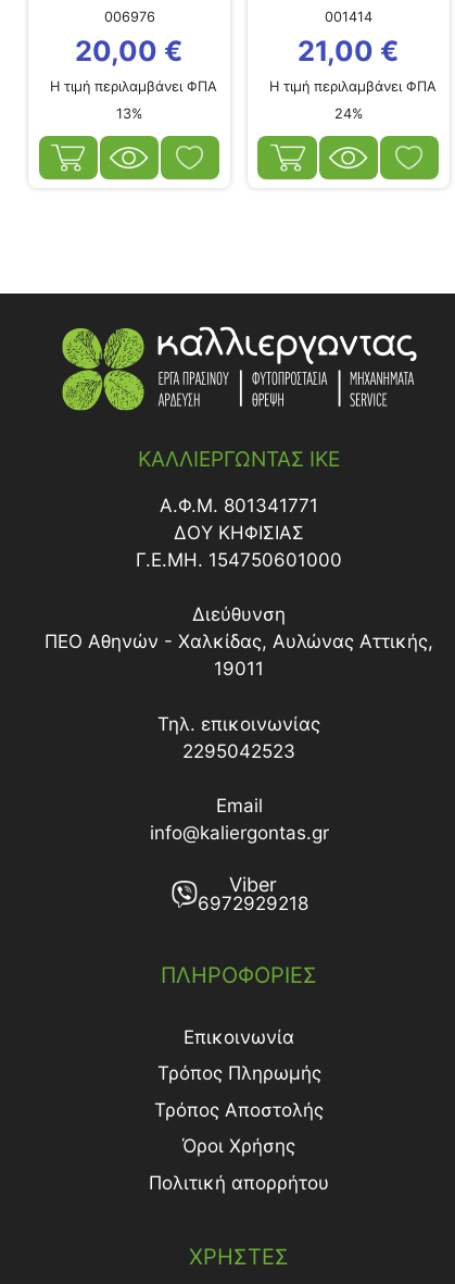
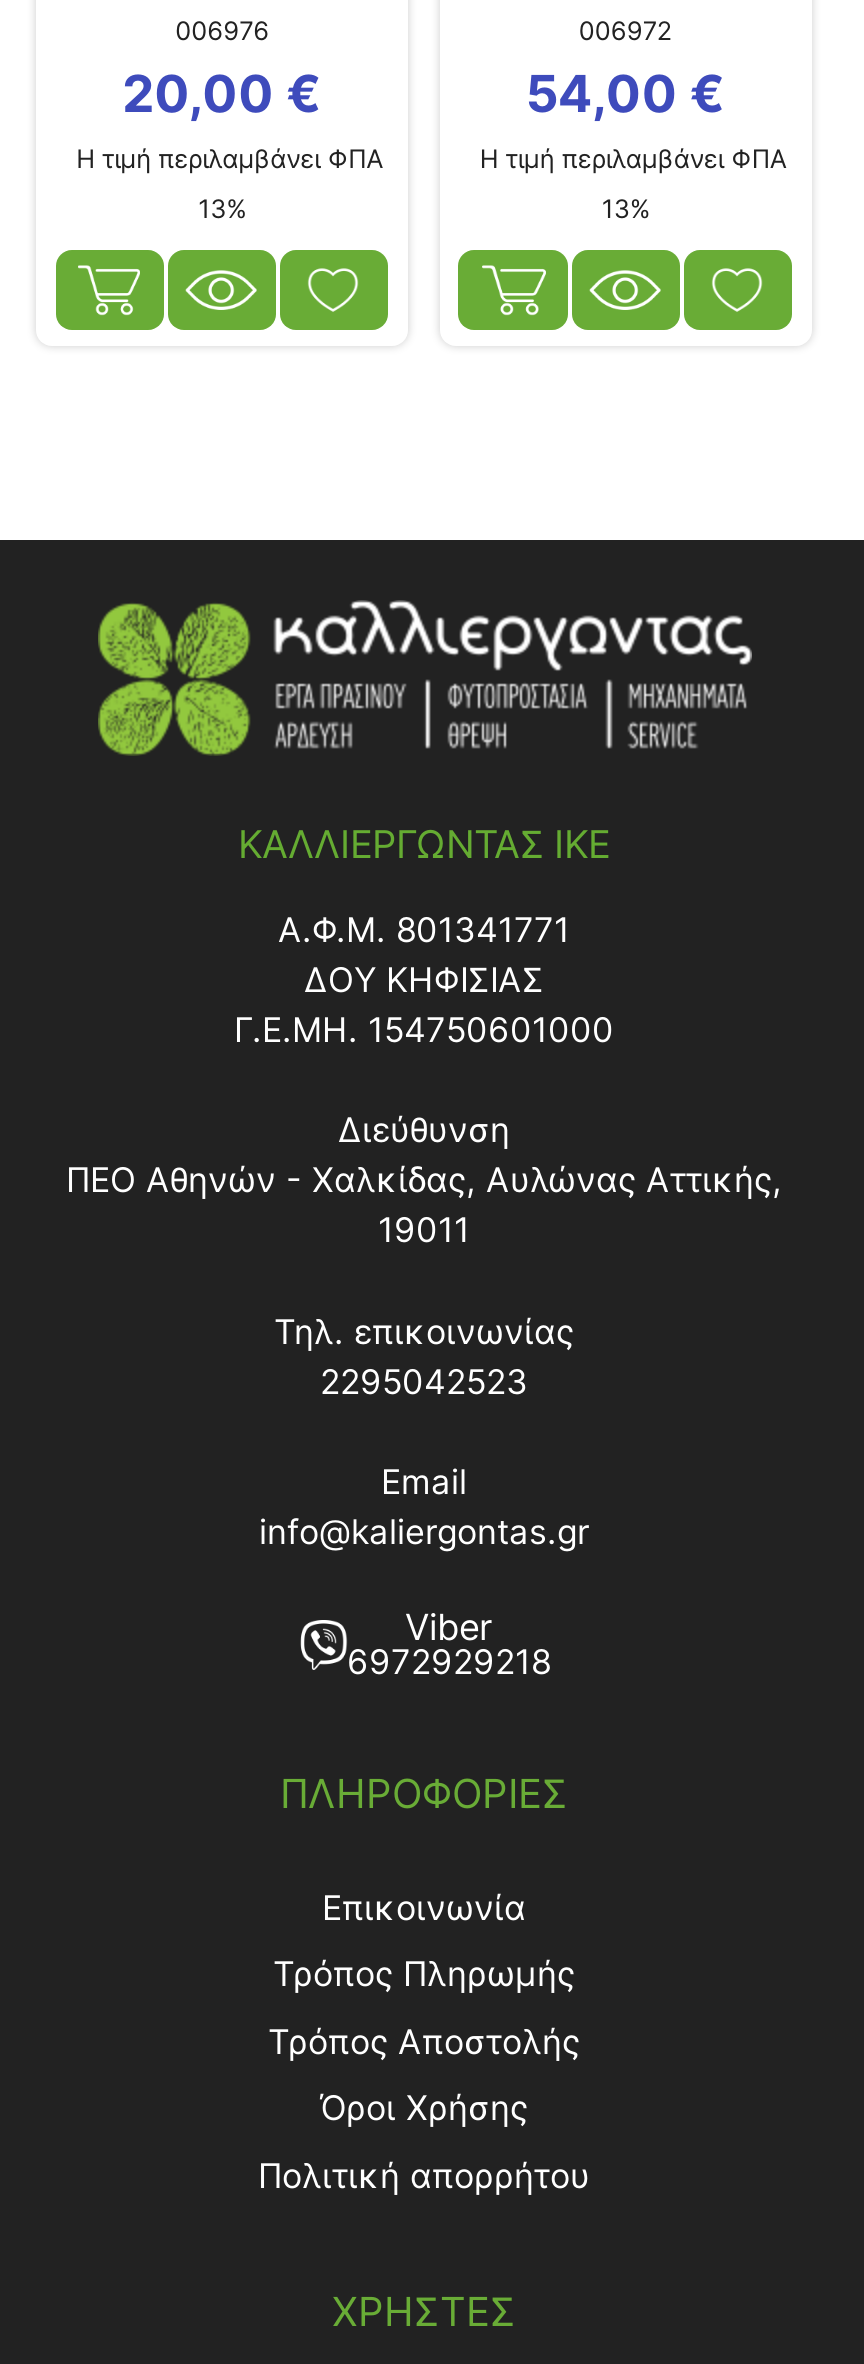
- 001414
- 21,00 €
+ 006972
+ 54,00 €

- 24%
+ 13%
